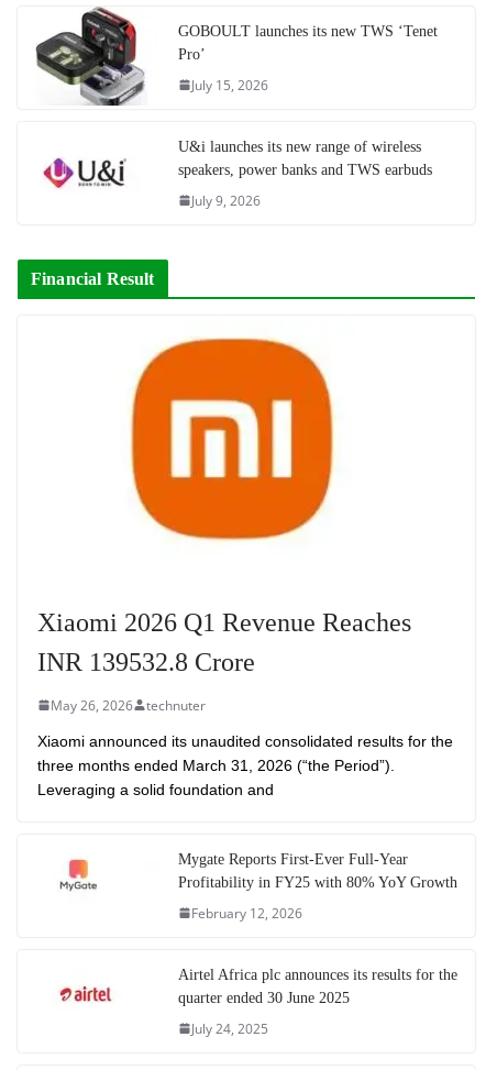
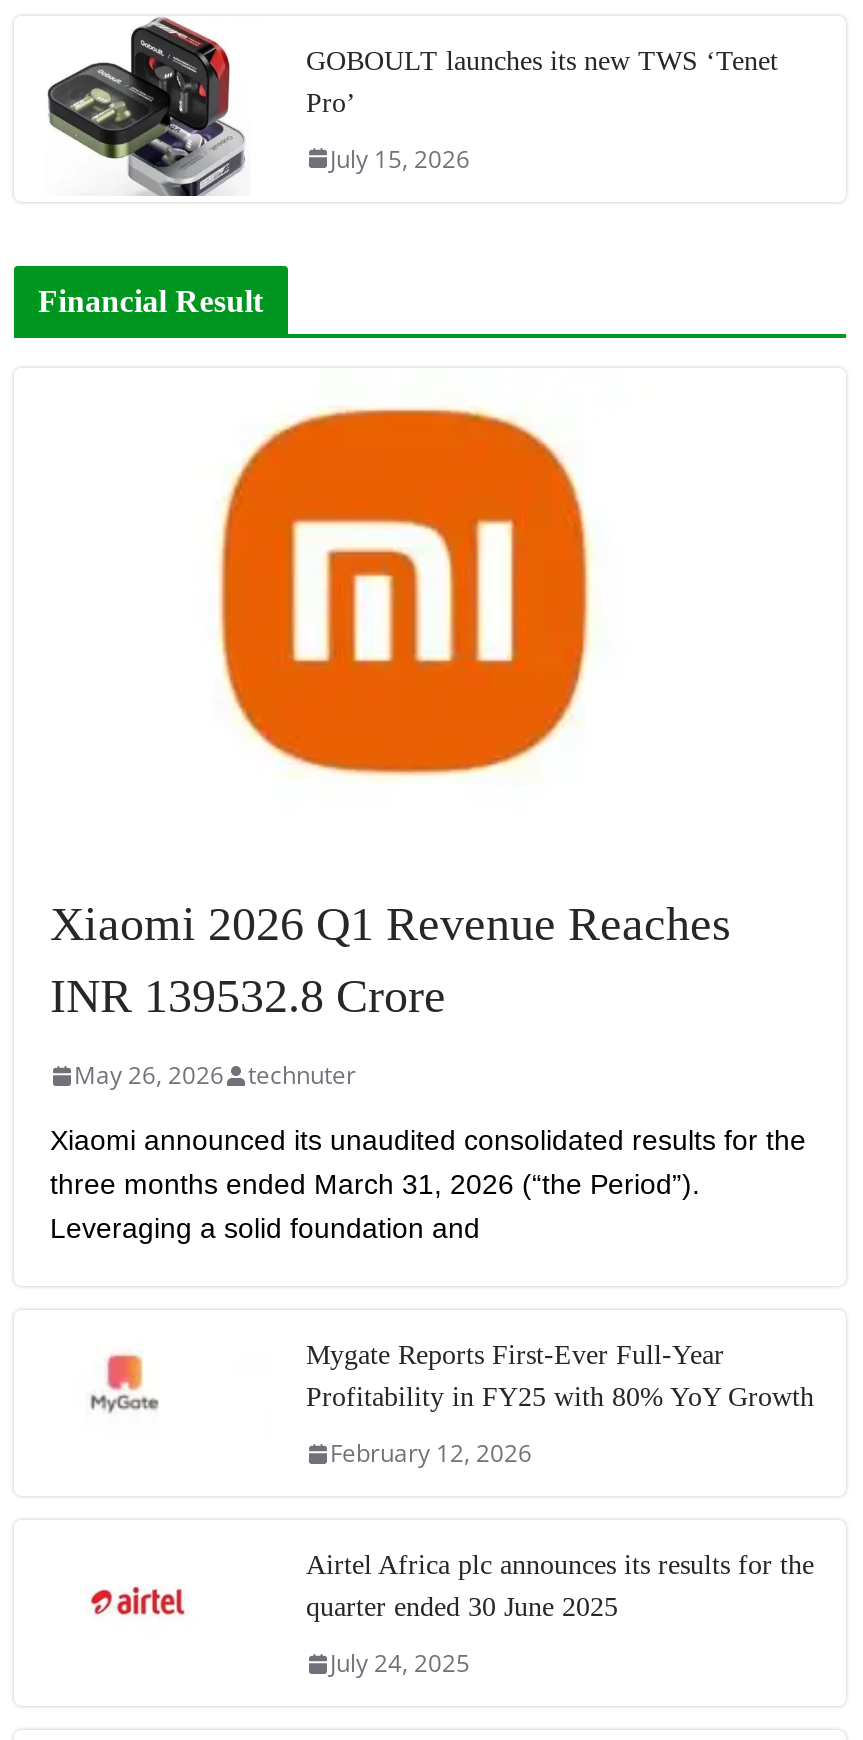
- [image]
- U&i launches its new range of wireless
- speakers, power banks and TWS earbuds
- July 9, 2026
